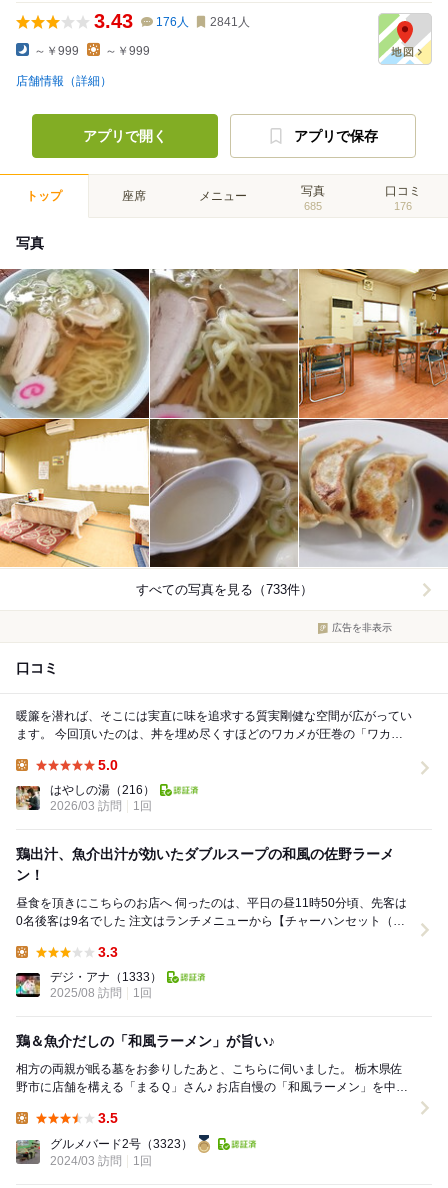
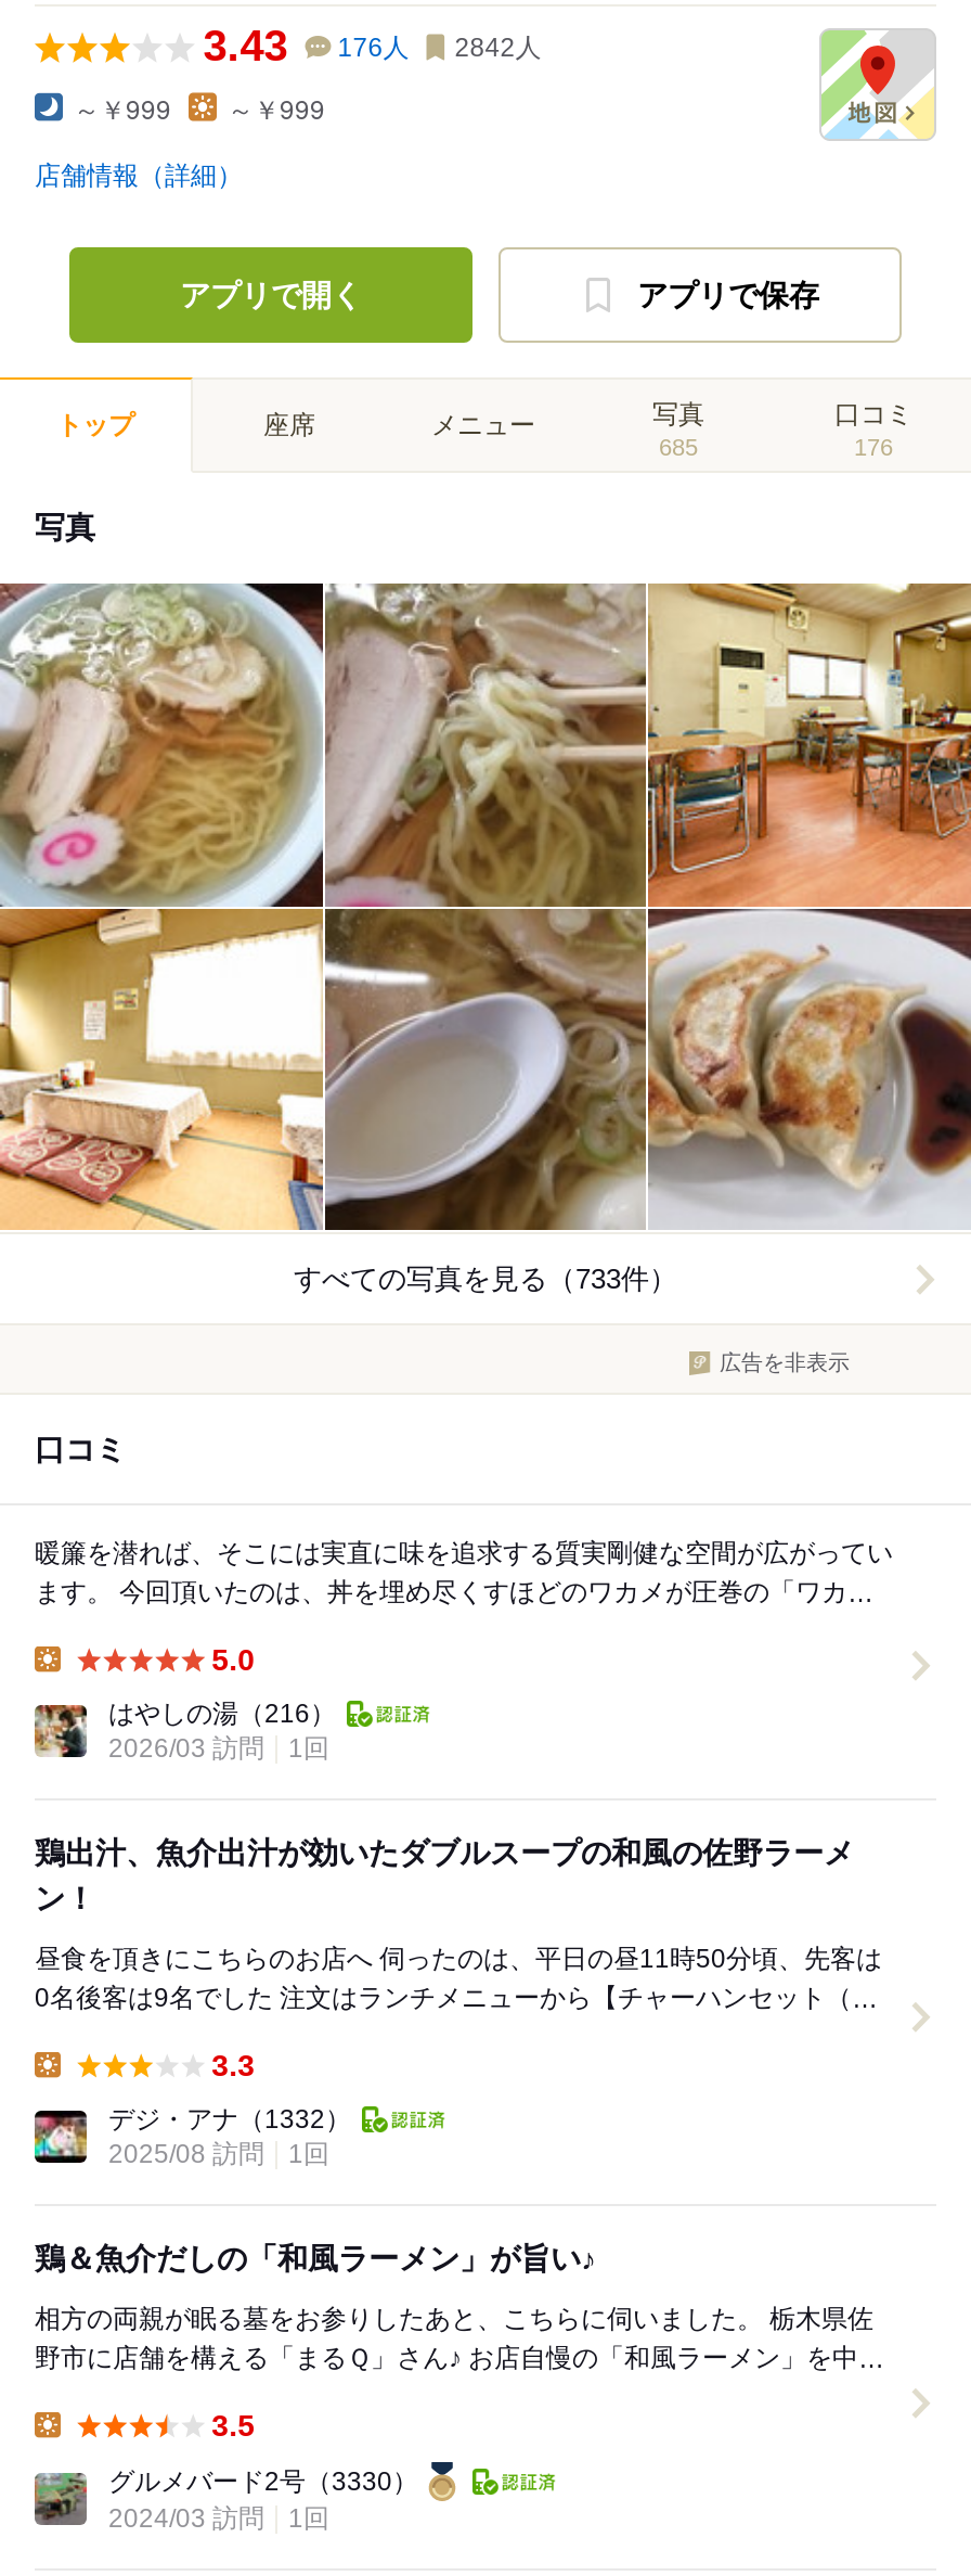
- 3.43 176人 2841人
+ 3.43 176人 2842人

- デジ・アナ（1333）
+ デジ・アナ（1332）

- グルメバード2号（3323）
+ グルメバード2号（3330）
